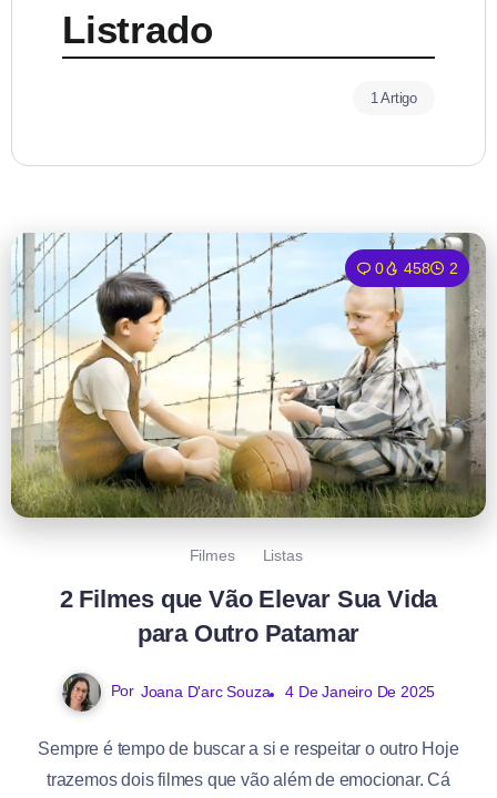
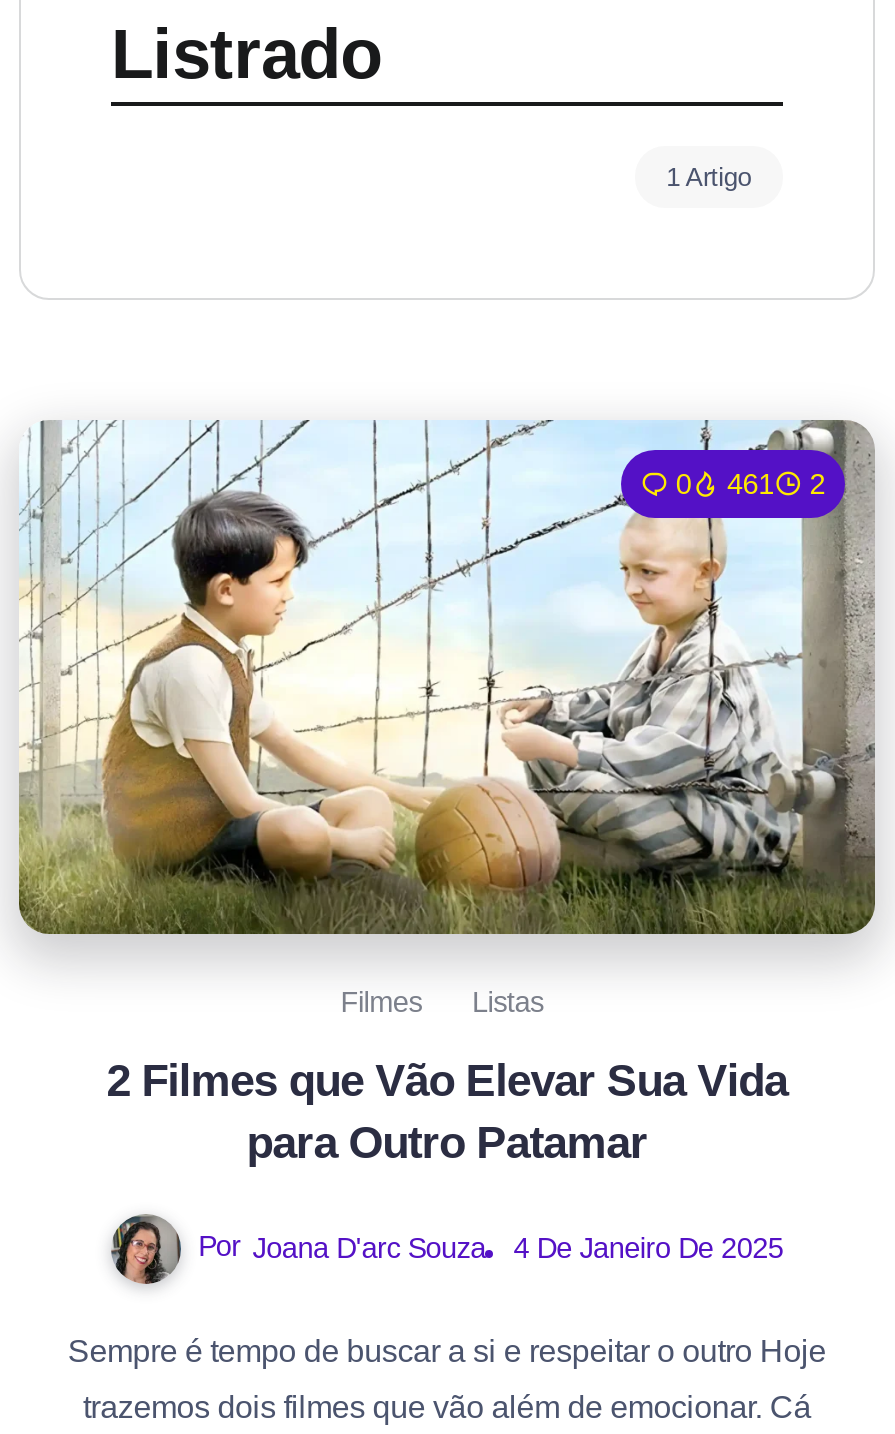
- 0 458 2
+ 0 461 2
